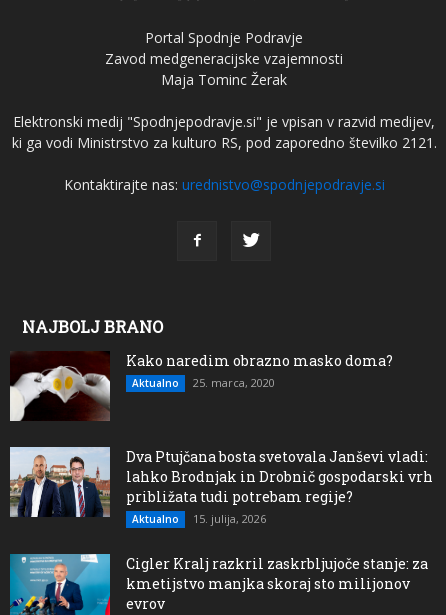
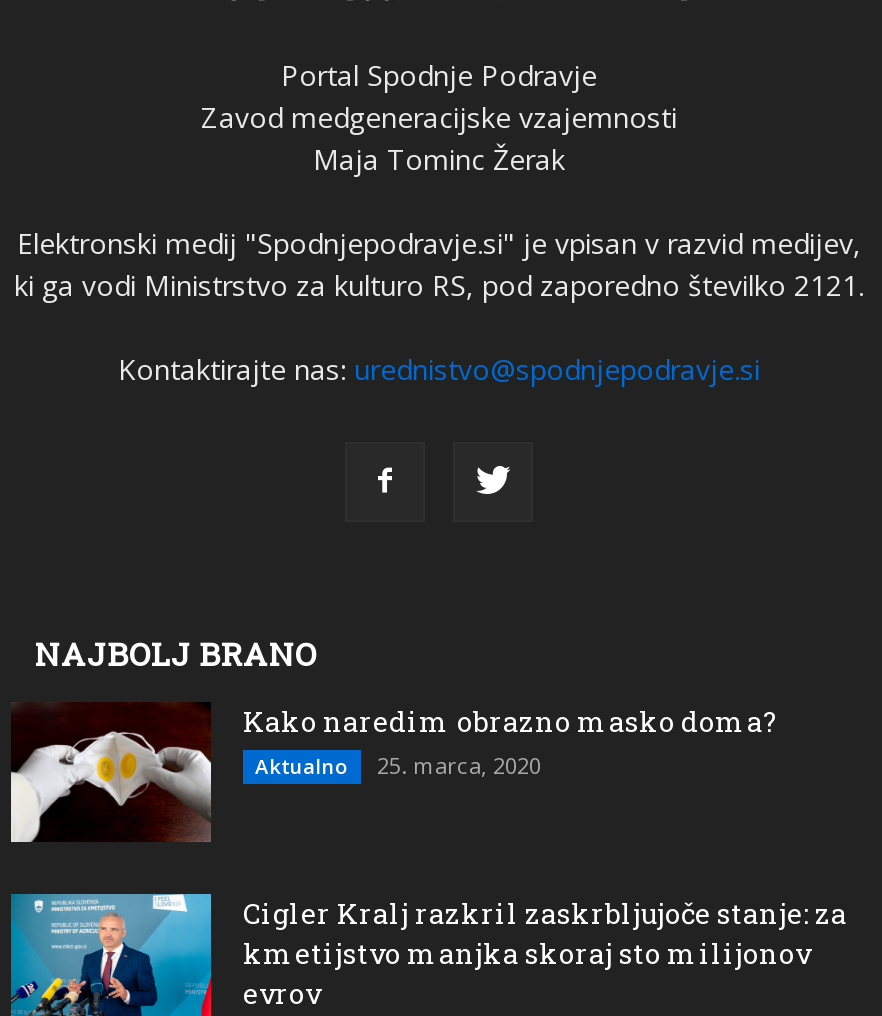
- [image]
- Dva Ptujčana bosta svetovala Janševi vladi:
- lahko Brodnjak in Drobnič gospodarski vrh
- približata tudi potrebam regije?
- Aktualno
- 15. julija, 2026
